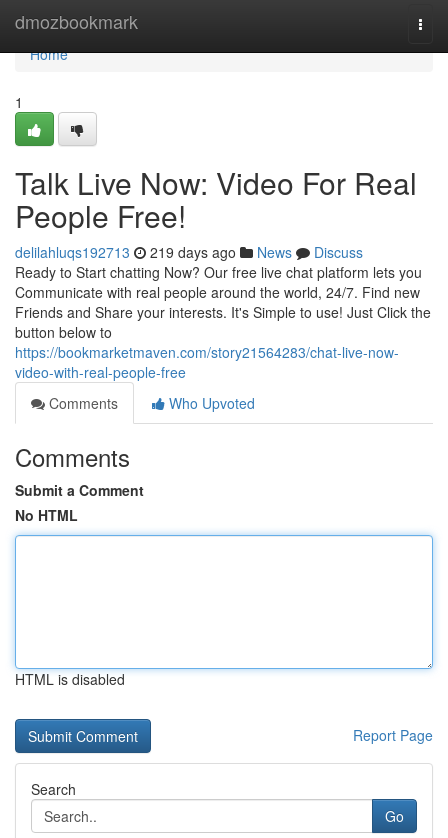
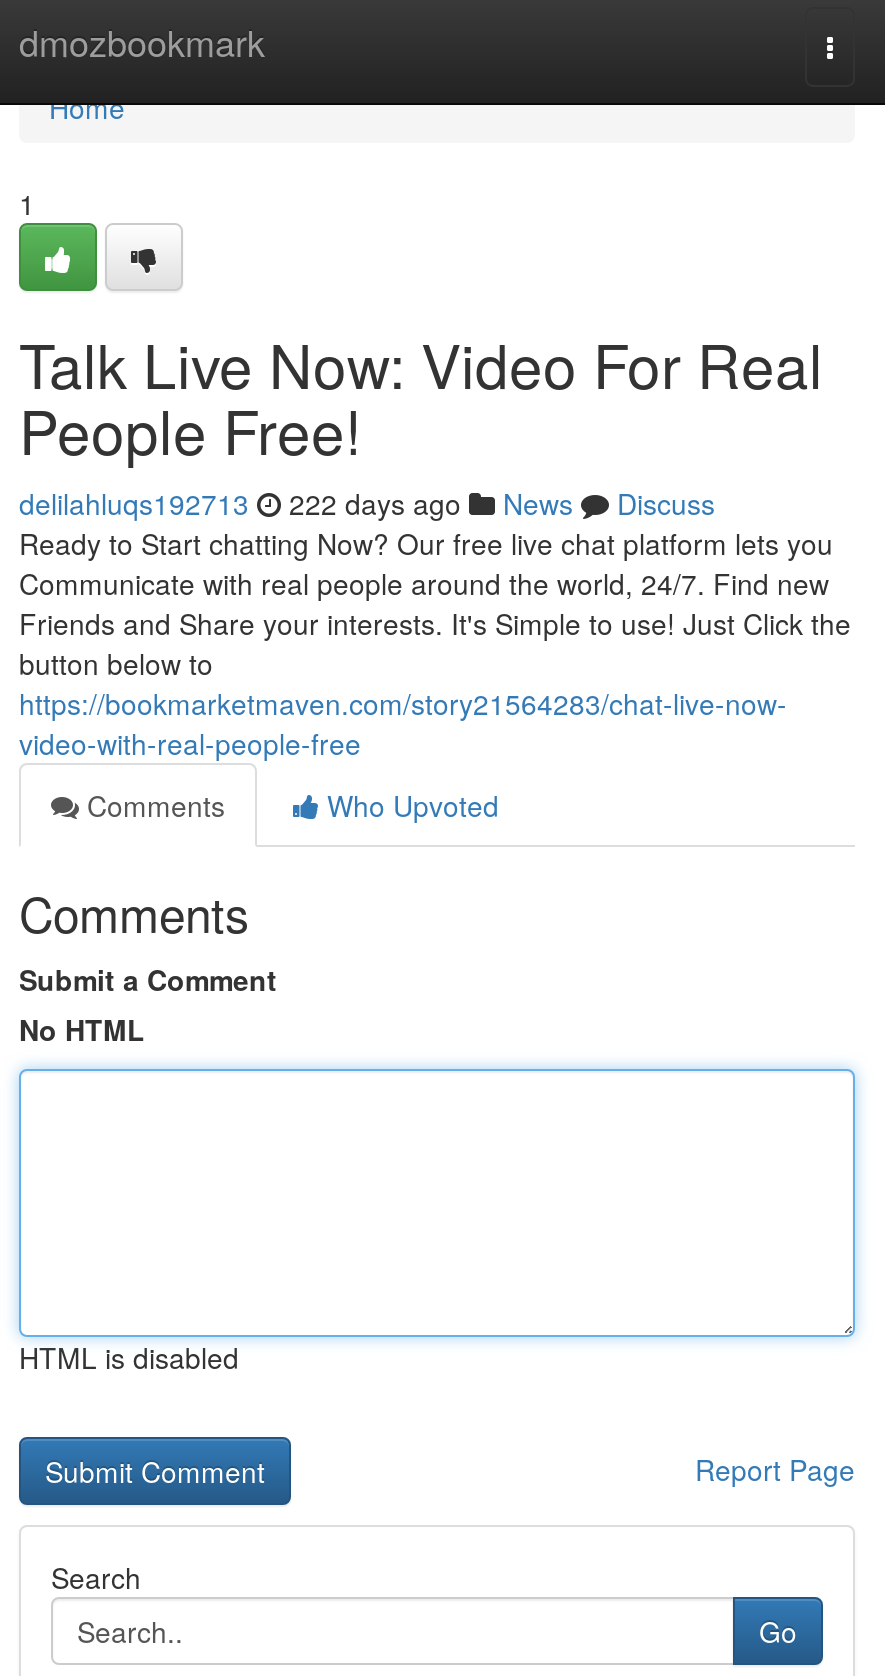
- delilahluqs192713 219 days ago News Discuss
+ delilahluqs192713 222 days ago News Discuss
